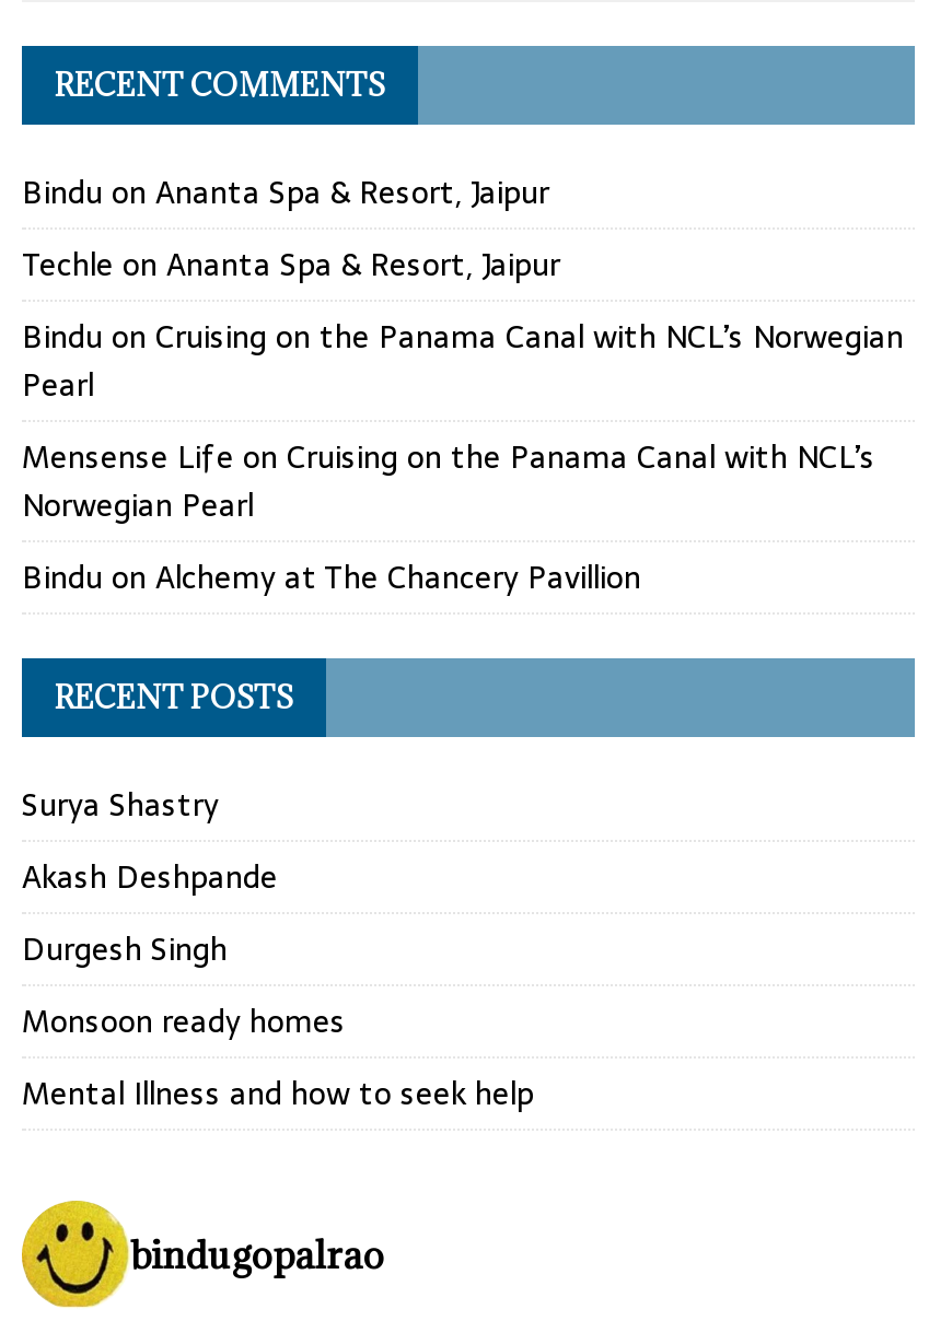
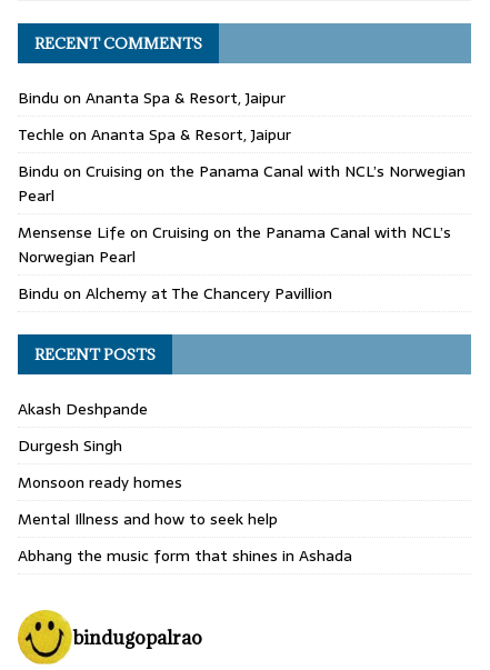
- Surya Shastry

moved up: Akash Deshpande | Durgesh Singh | Monsoon ready homes | Mental Illness and how to seek help

+ Abhang the music form that shines in Ashada
